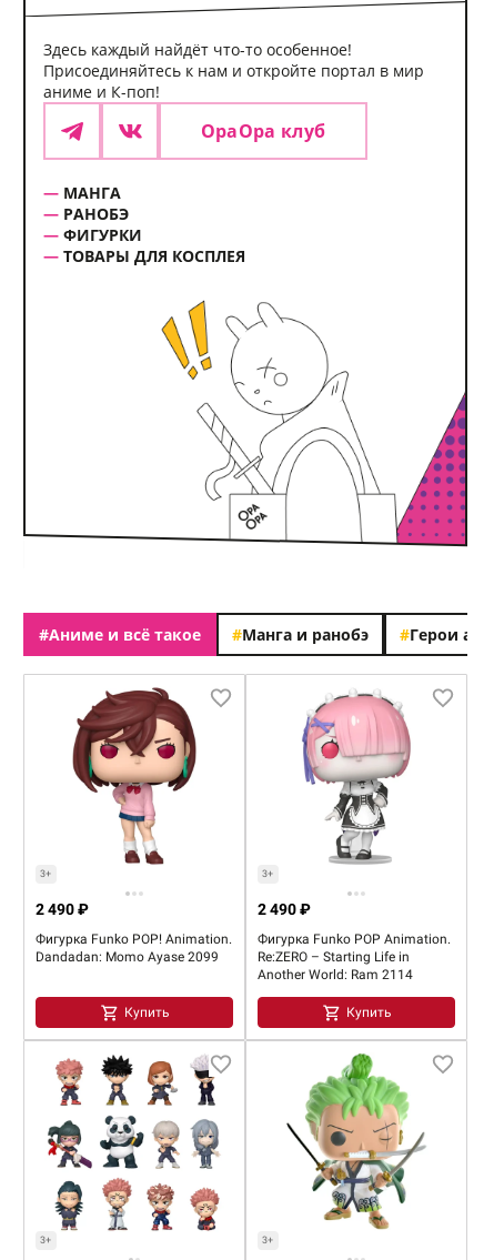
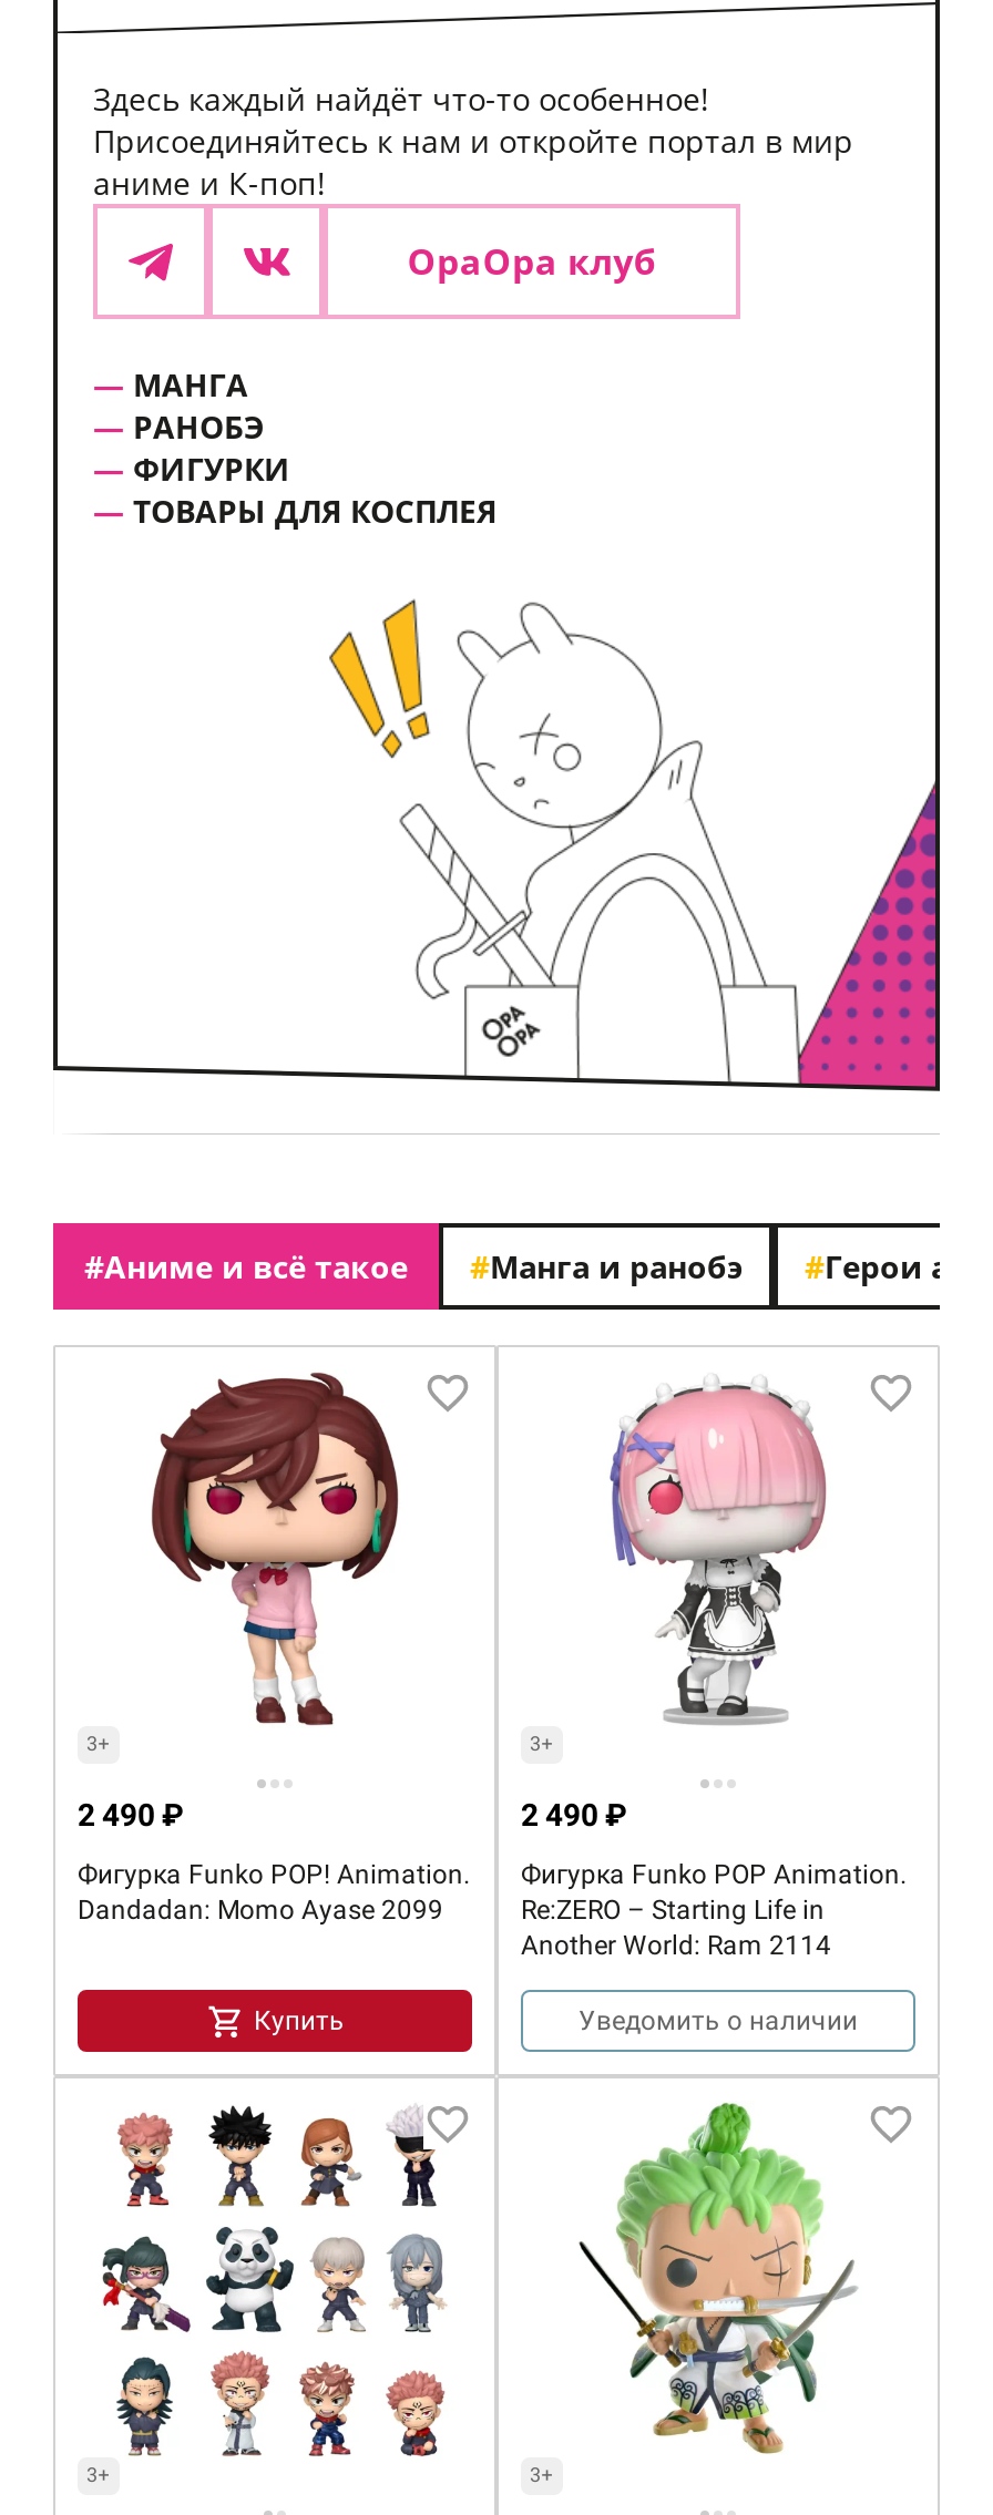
- Купить
+ Уведомить о наличии
